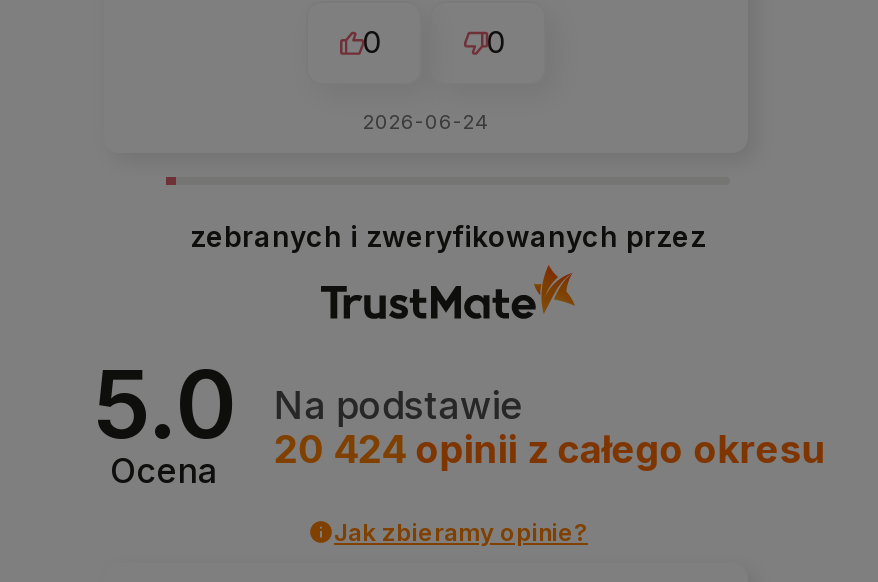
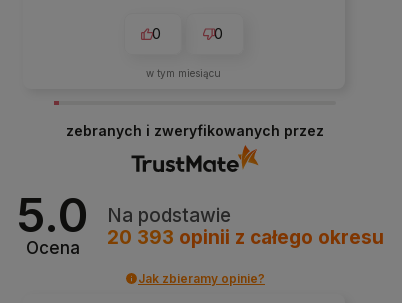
- 2026-06-24
+ w tym miesiącu

- 20 424 opinii z całego okresu
+ 20 393 opinii z całego okresu
